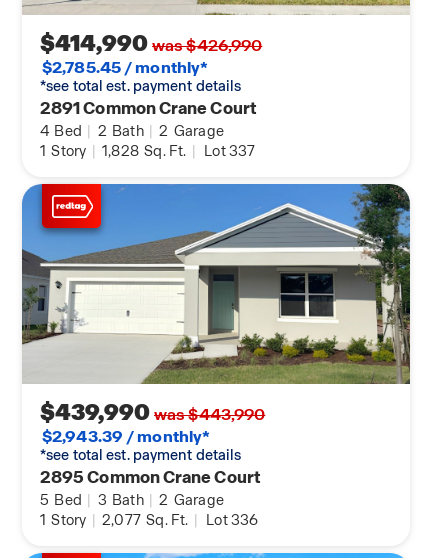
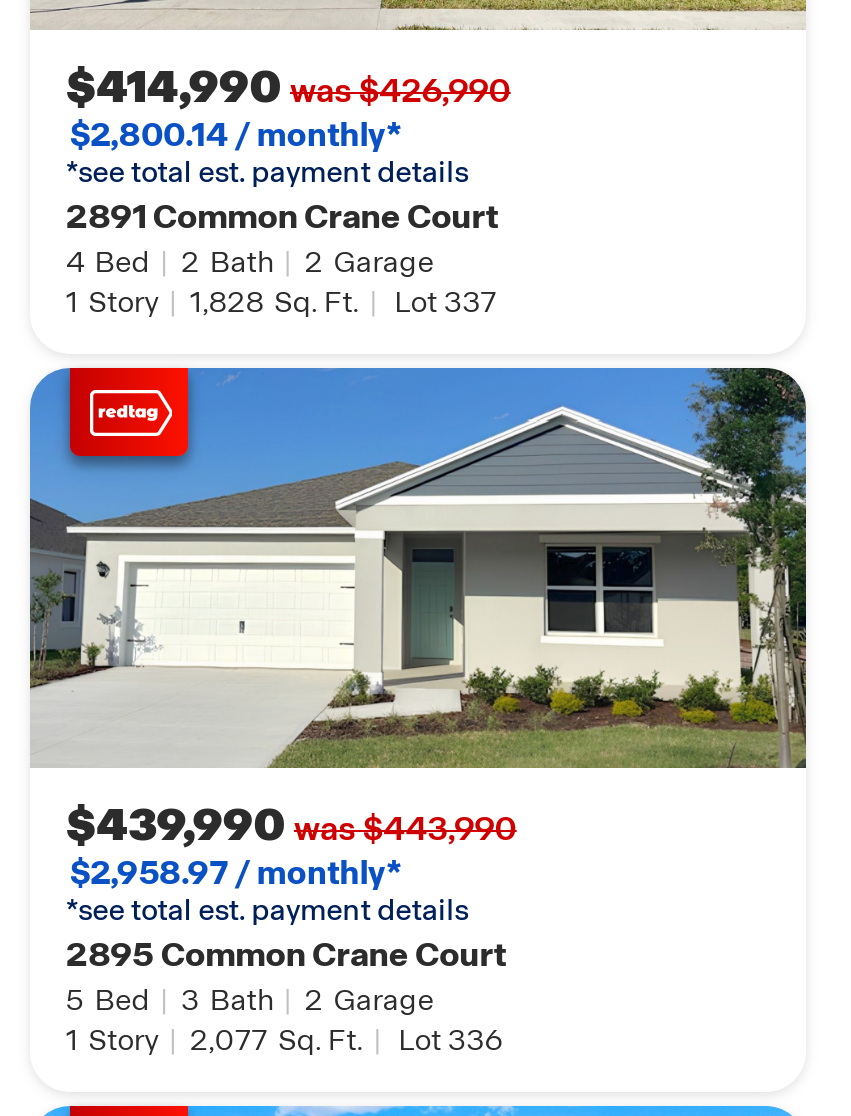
- $2,785.45 / monthly*
+ $2,800.14 / monthly*

- $2,943.39 / monthly*
+ $2,958.97 / monthly*
